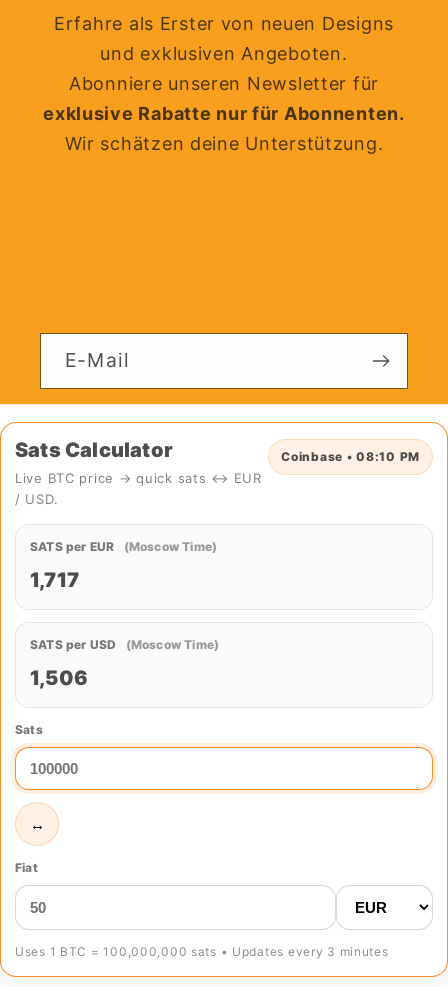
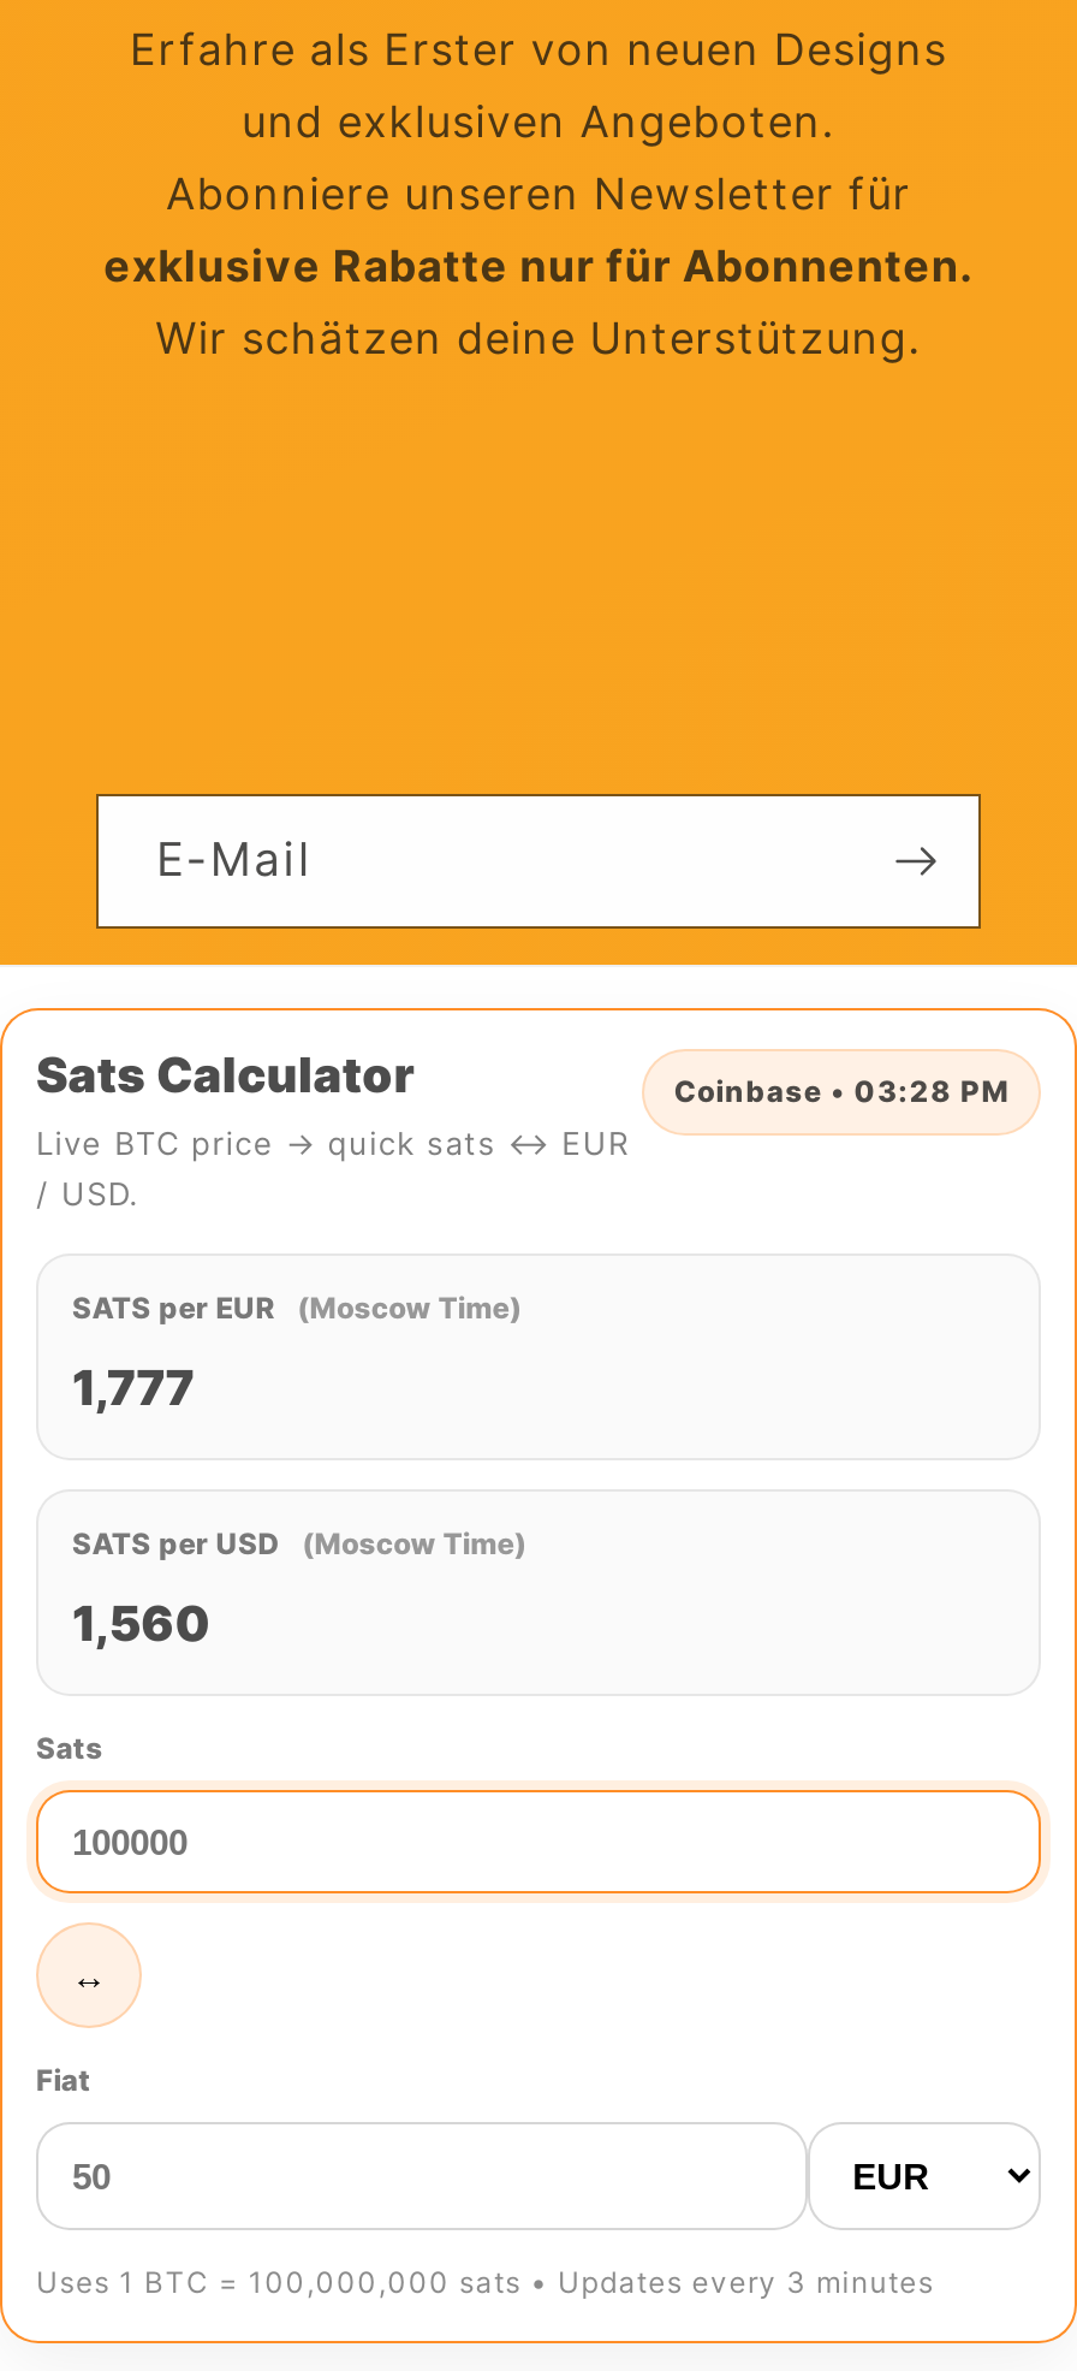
- Coinbase • 08:10 PM
+ Coinbase • 03:28 PM

- 1,717
+ 1,777

- 1,506
+ 1,560
